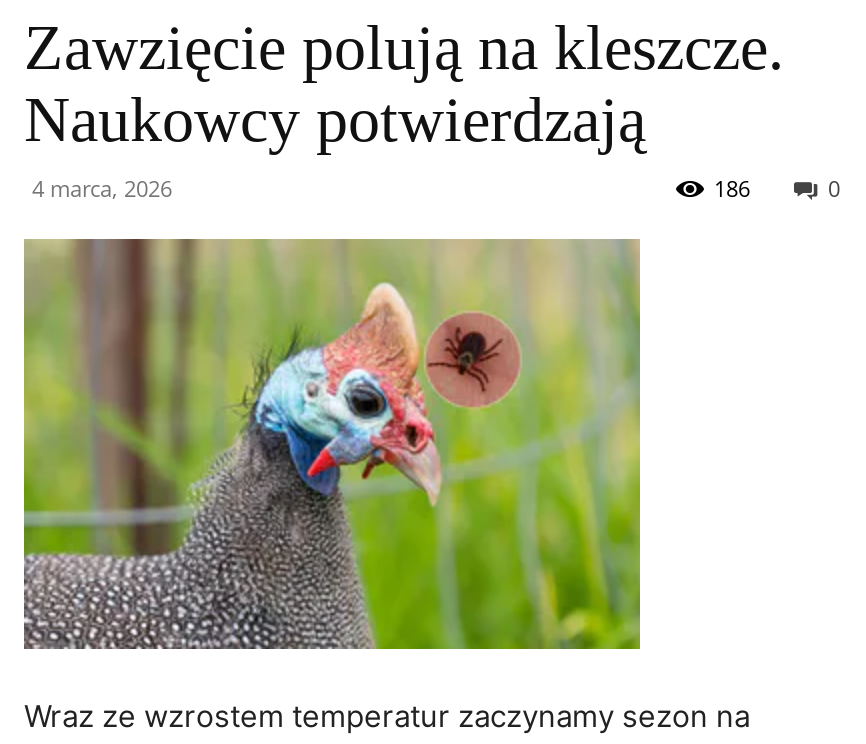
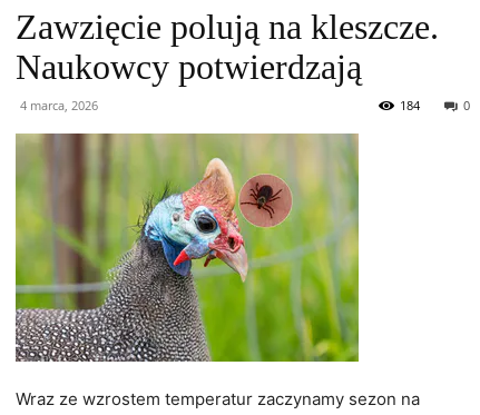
- 186
+ 184
